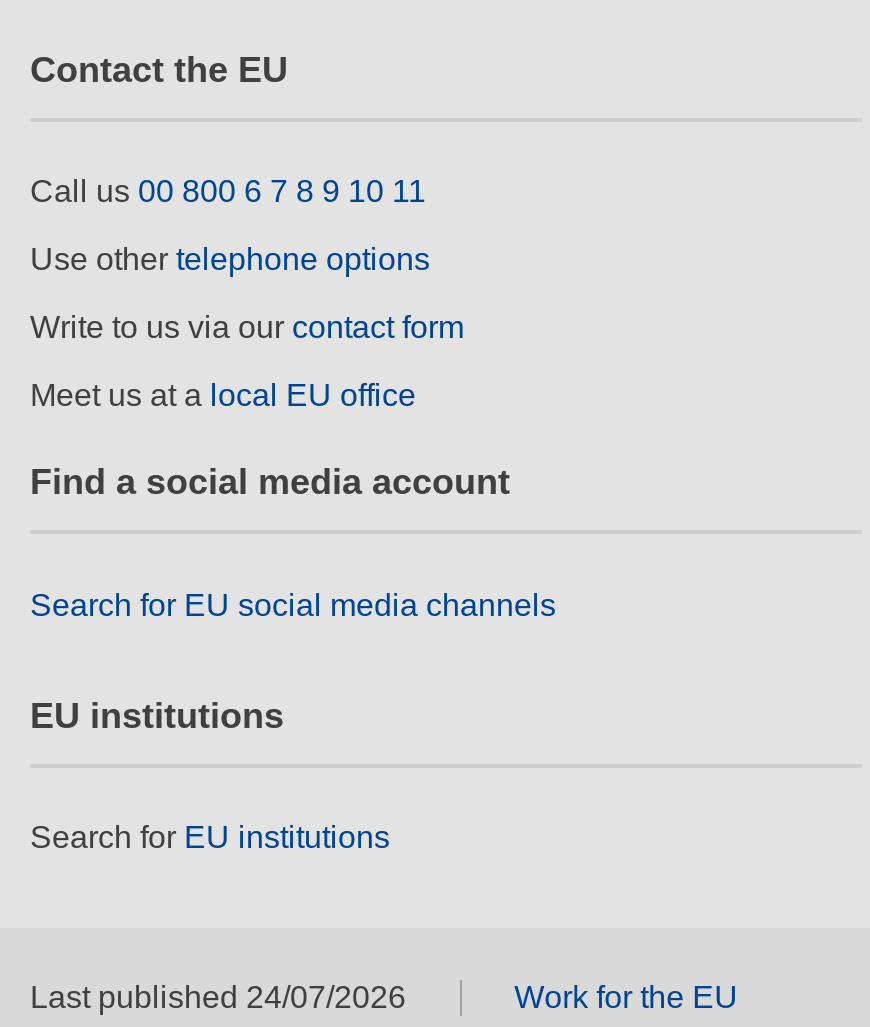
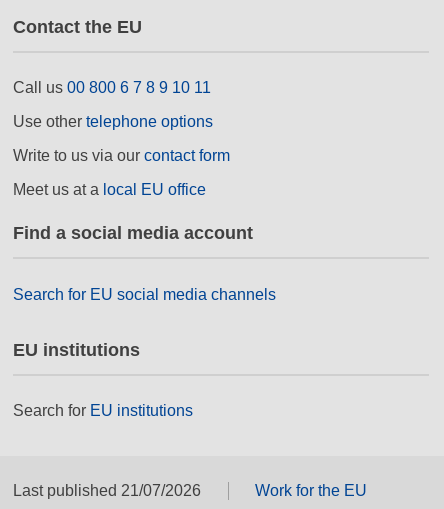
- Last published 24/07/2026
+ Last published 21/07/2026
